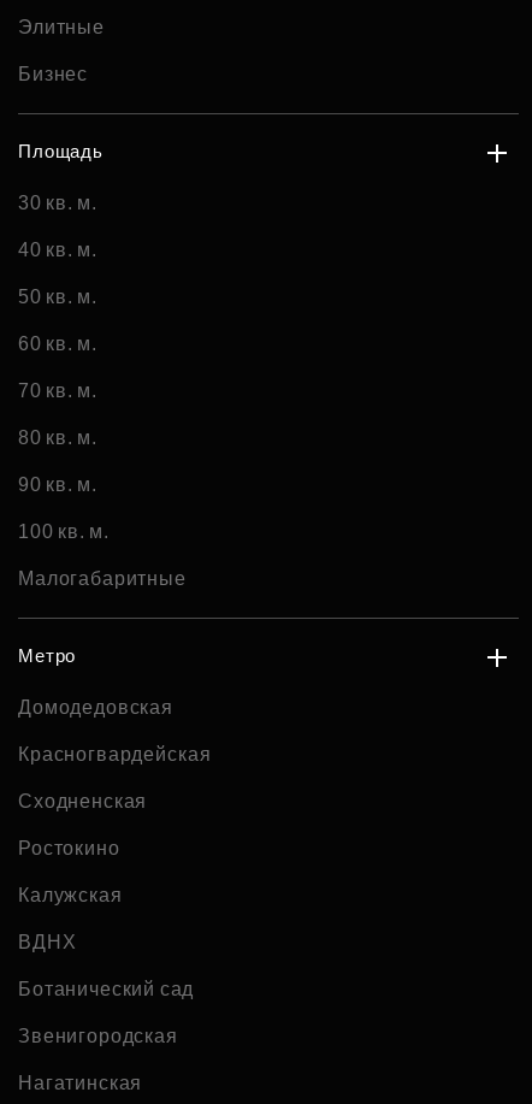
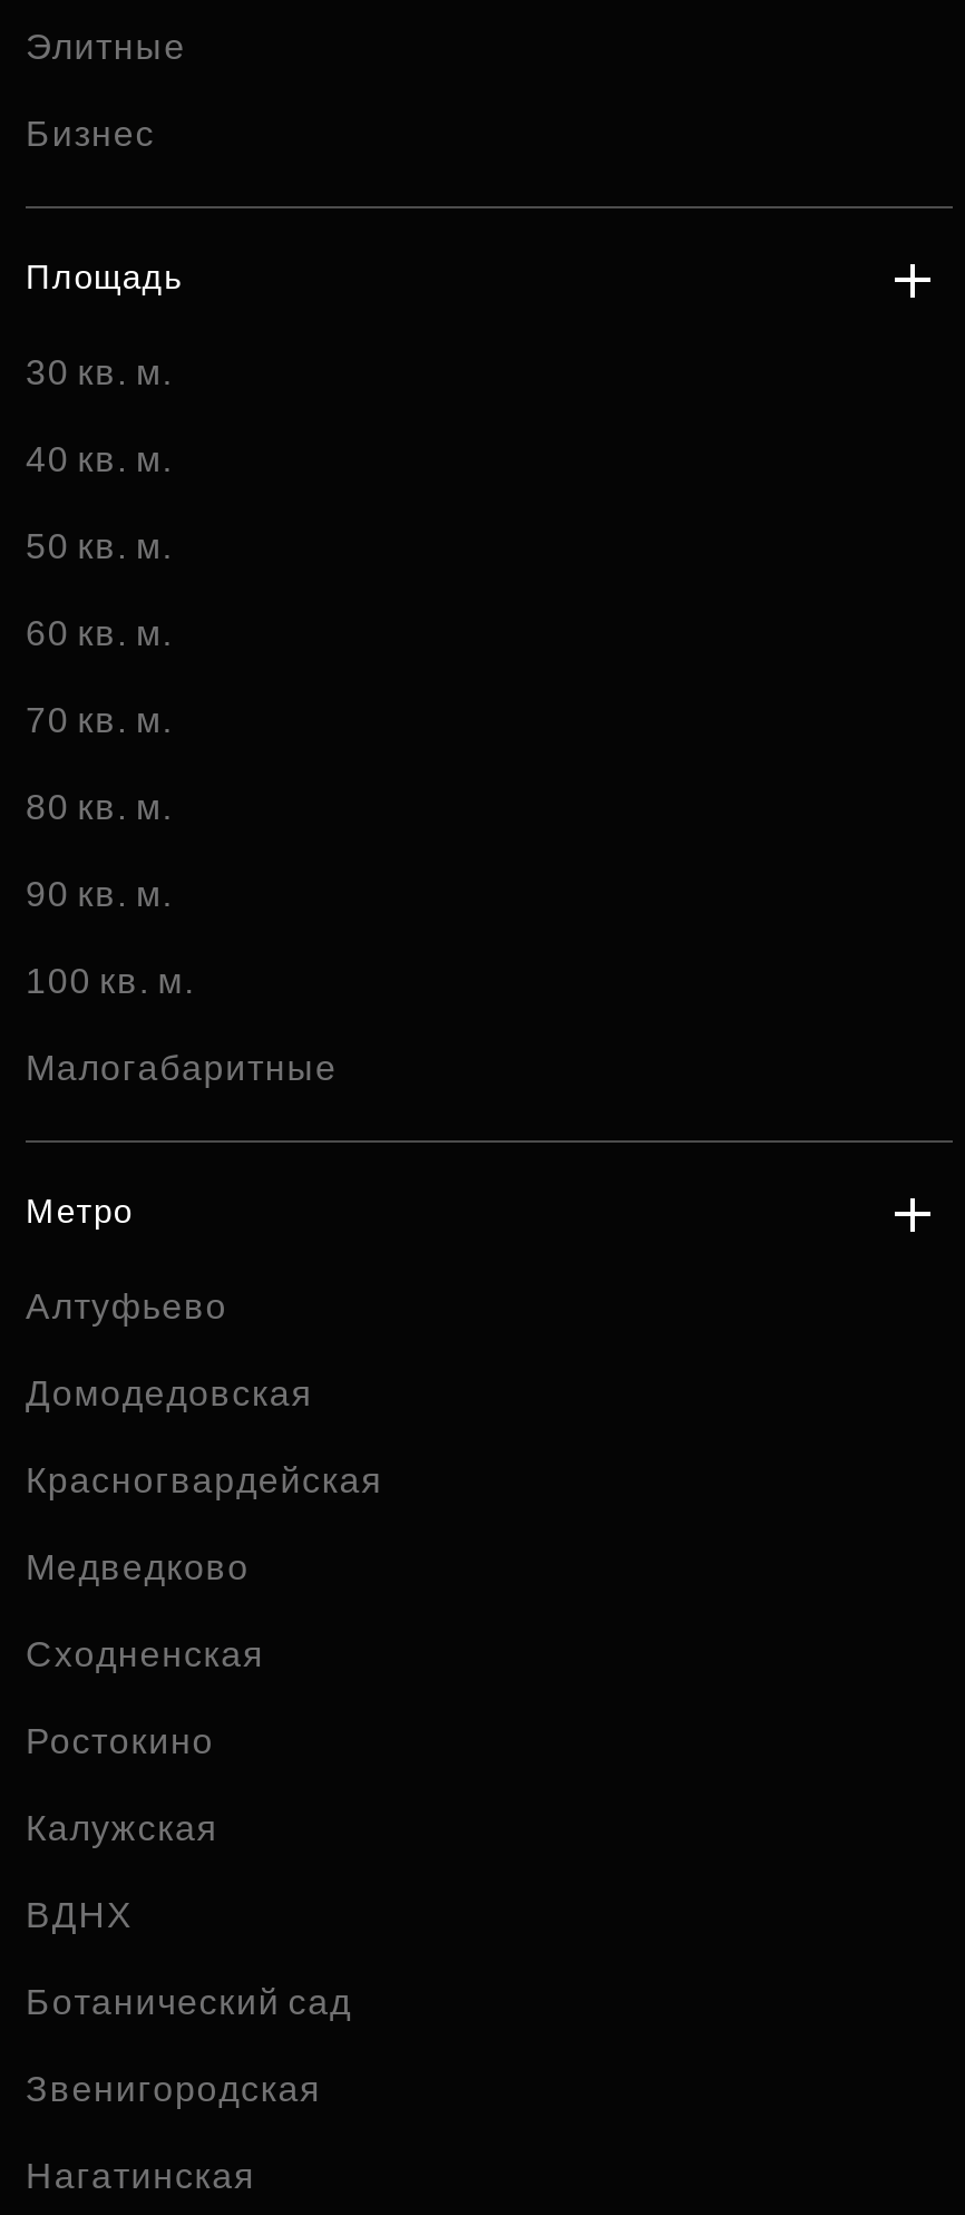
+ Алтуфьево

+ Медведково
